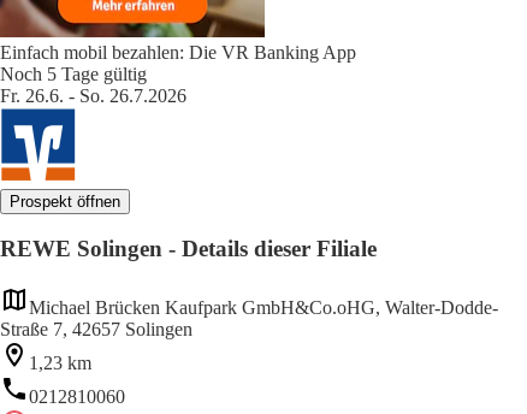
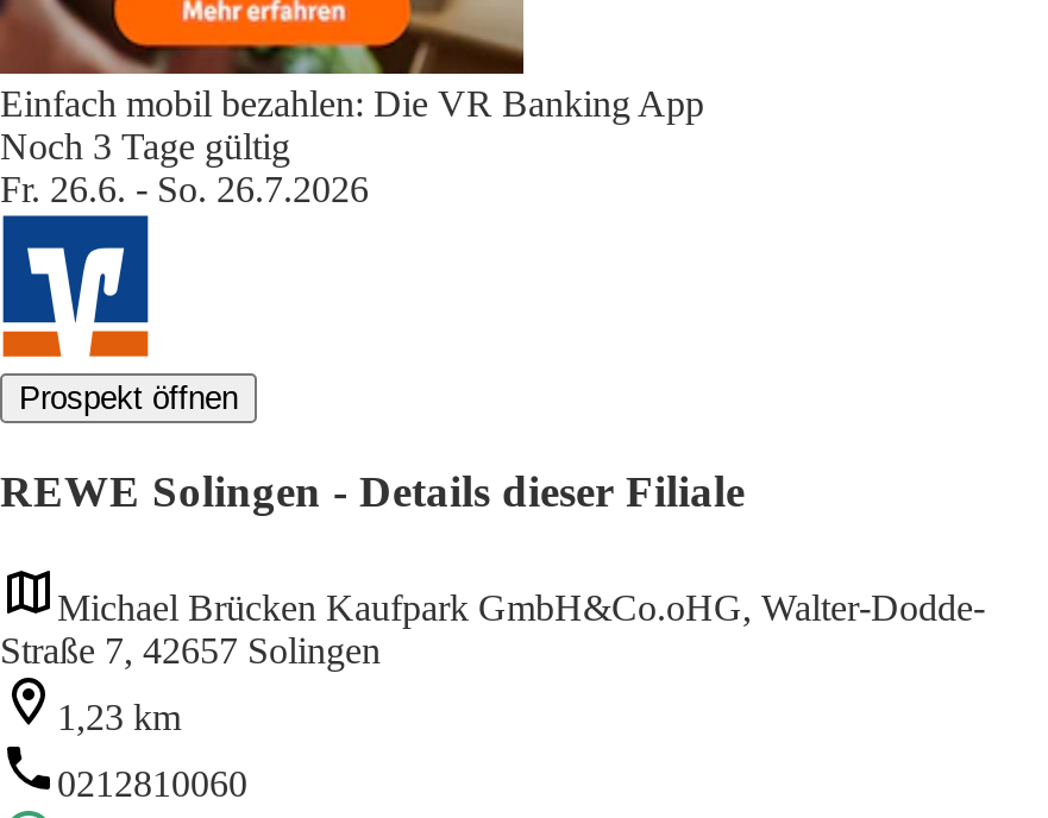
- Noch 5 Tage gültig
+ Noch 3 Tage gültig
